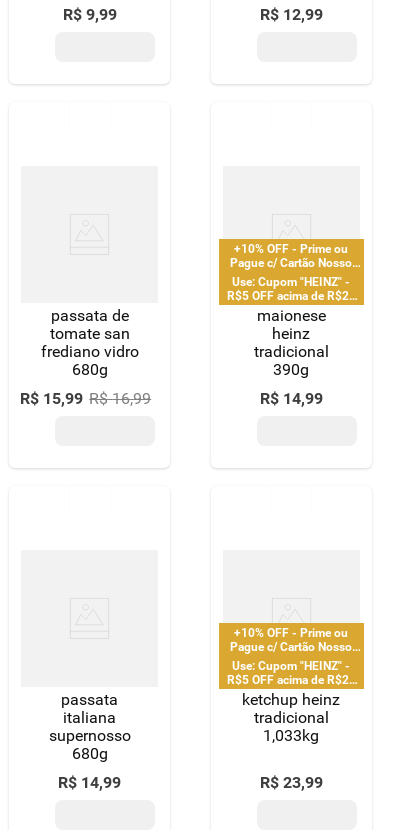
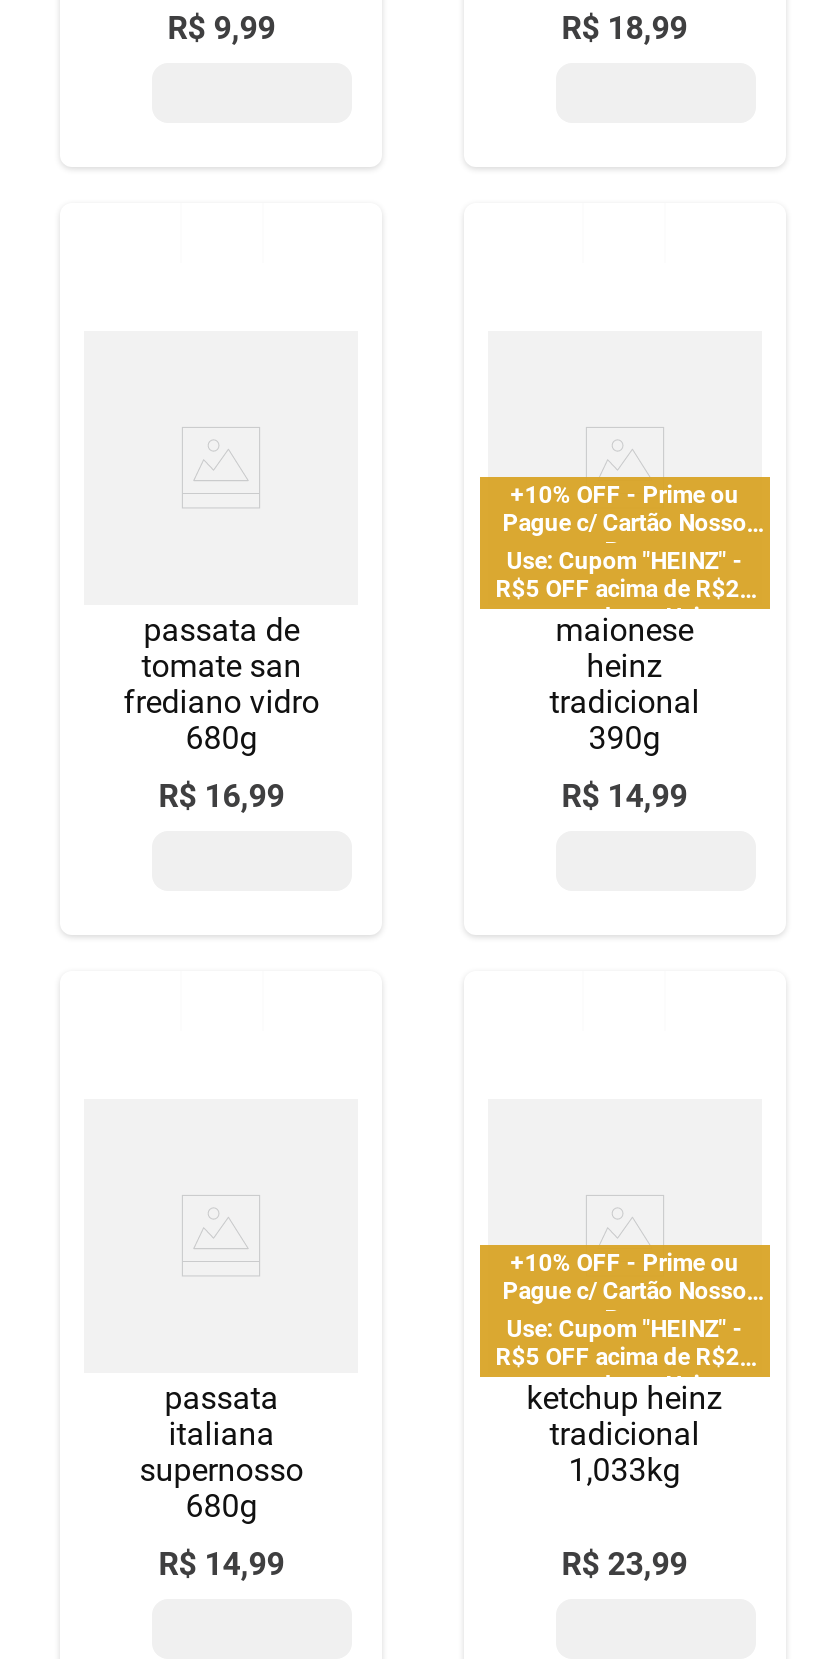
- R$ 12,99
+ R$ 18,99

- R$ 15,99 R$ 16,99
+ R$ 16,99
